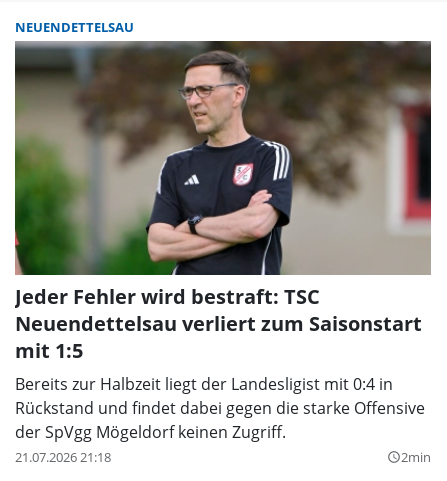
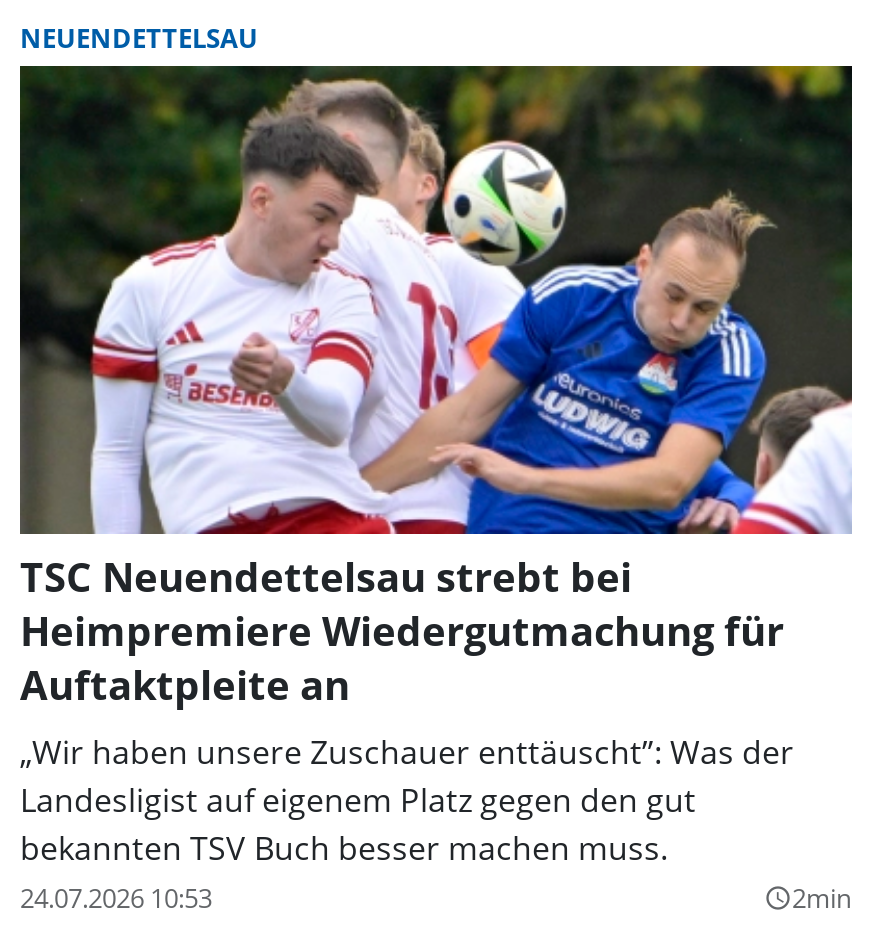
- [image]
- Jeder Fehler wird bestraft: TSC
- Neuendettelsau verliert zum Saisonstart
- mit 1:5
- Bereits zur Halbzeit liegt der Landesligist mit 0:4 in
- Rückstand und findet dabei gegen die starke Offensive
- der SpVgg Mögeldorf keinen Zugriff.
- 21.07.2026 21:18
+ [image]
+ TSC Neuendettelsau strebt bei
+ Heimpremiere Wiedergutmachung für
+ Auftaktpleite an
+ „Wir haben unsere Zuschauer enttäuscht”: Was der
+ Landesligist auf eigenem Platz gegen den gut
+ bekannten TSV Buch besser machen muss.
+ 24.07.2026 10:53
